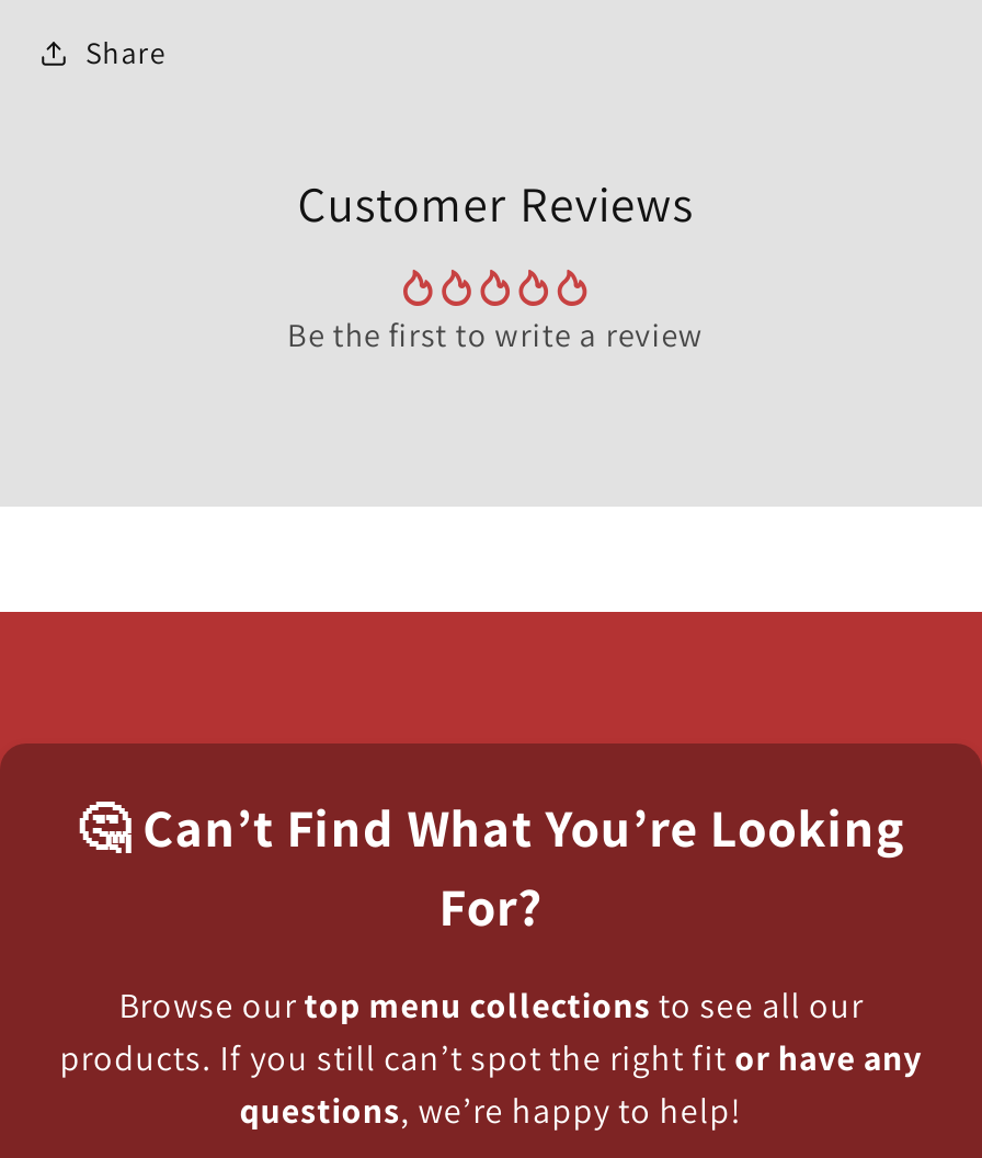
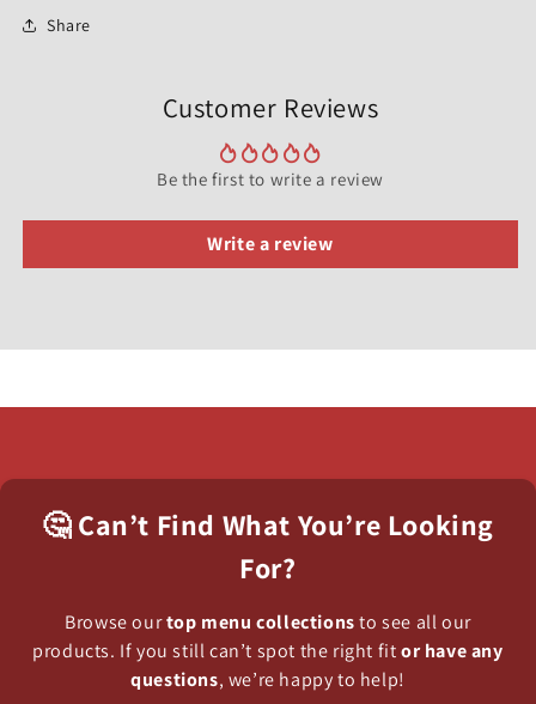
+ Write a review
